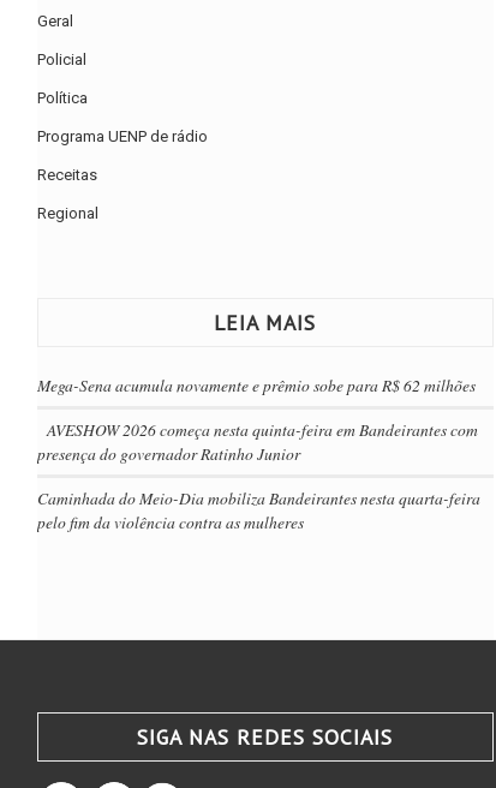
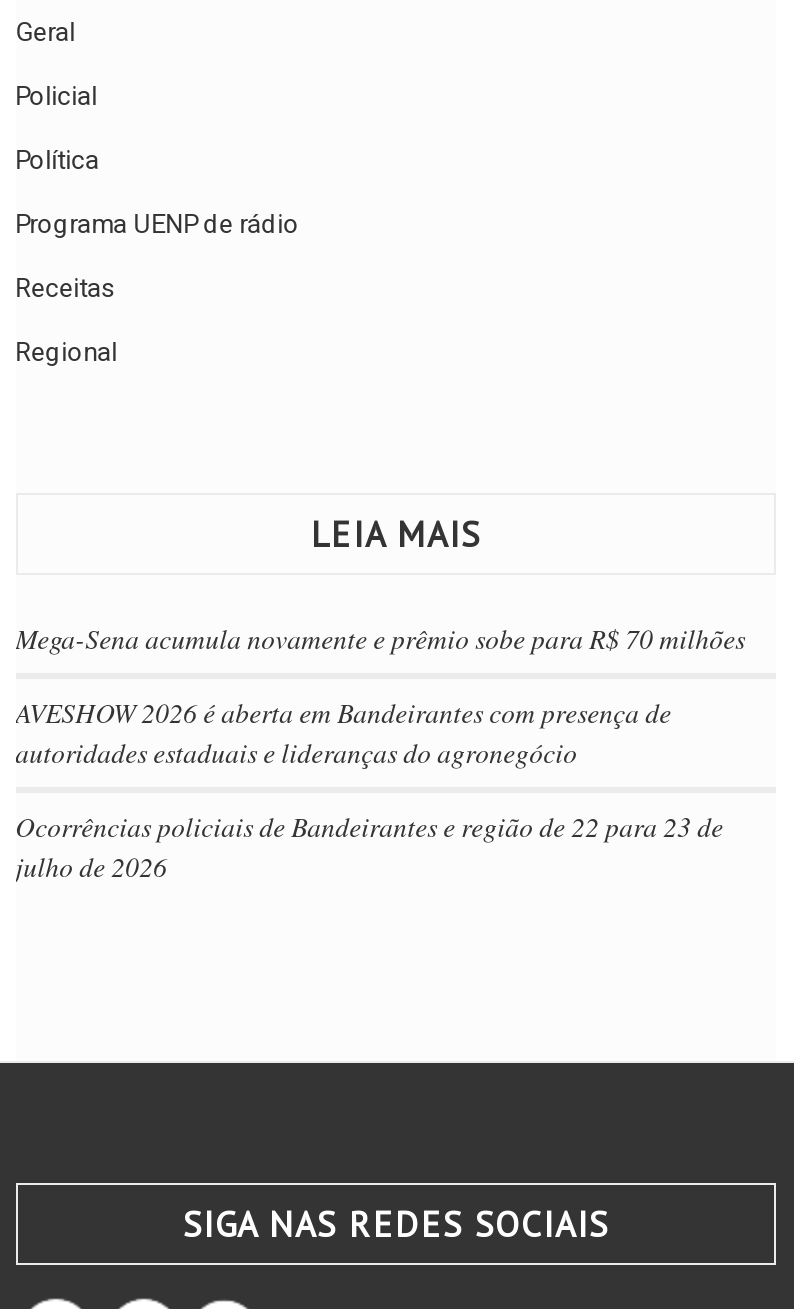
- Mega-Sena acumula novamente e prêmio sobe para R$ 62 milhões
+ Mega-Sena acumula novamente e prêmio sobe para R$ 70 milhões

- AVESHOW 2026 começa nesta quinta-feira em Bandeirantes com
- presença do governador Ratinho Junior
+ AVESHOW 2026 é aberta em Bandeirantes com presença de
+ autoridades estaduais e lideranças do agronegócio

- Caminhada do Meio-Dia mobiliza Bandeirantes nesta quarta-feira
- pelo fim da violência contra as mulheres
+ Ocorrências policiais de Bandeirantes e região de 22 para 23 de
+ julho de 2026
